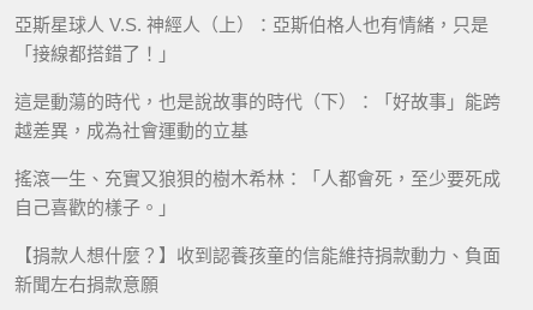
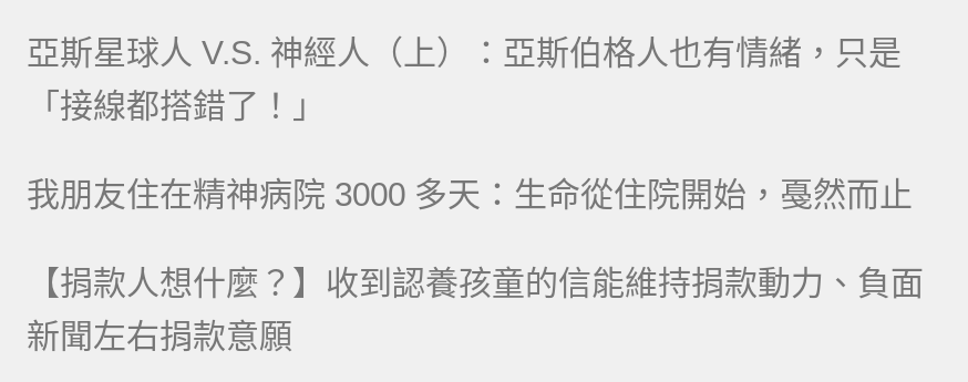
- 這是動蕩的時代，也是說故事的時代（下）：「好故事」能跨
- 越差異，成為社會運動的立基
- 搖滾一生、充實又狼狽的樹木希林：「人都會死，至少要死成
- 自己喜歡的樣子。」
+ 我朋友住在精神病院 3000 多天：生命從住院開始，戞然而止
